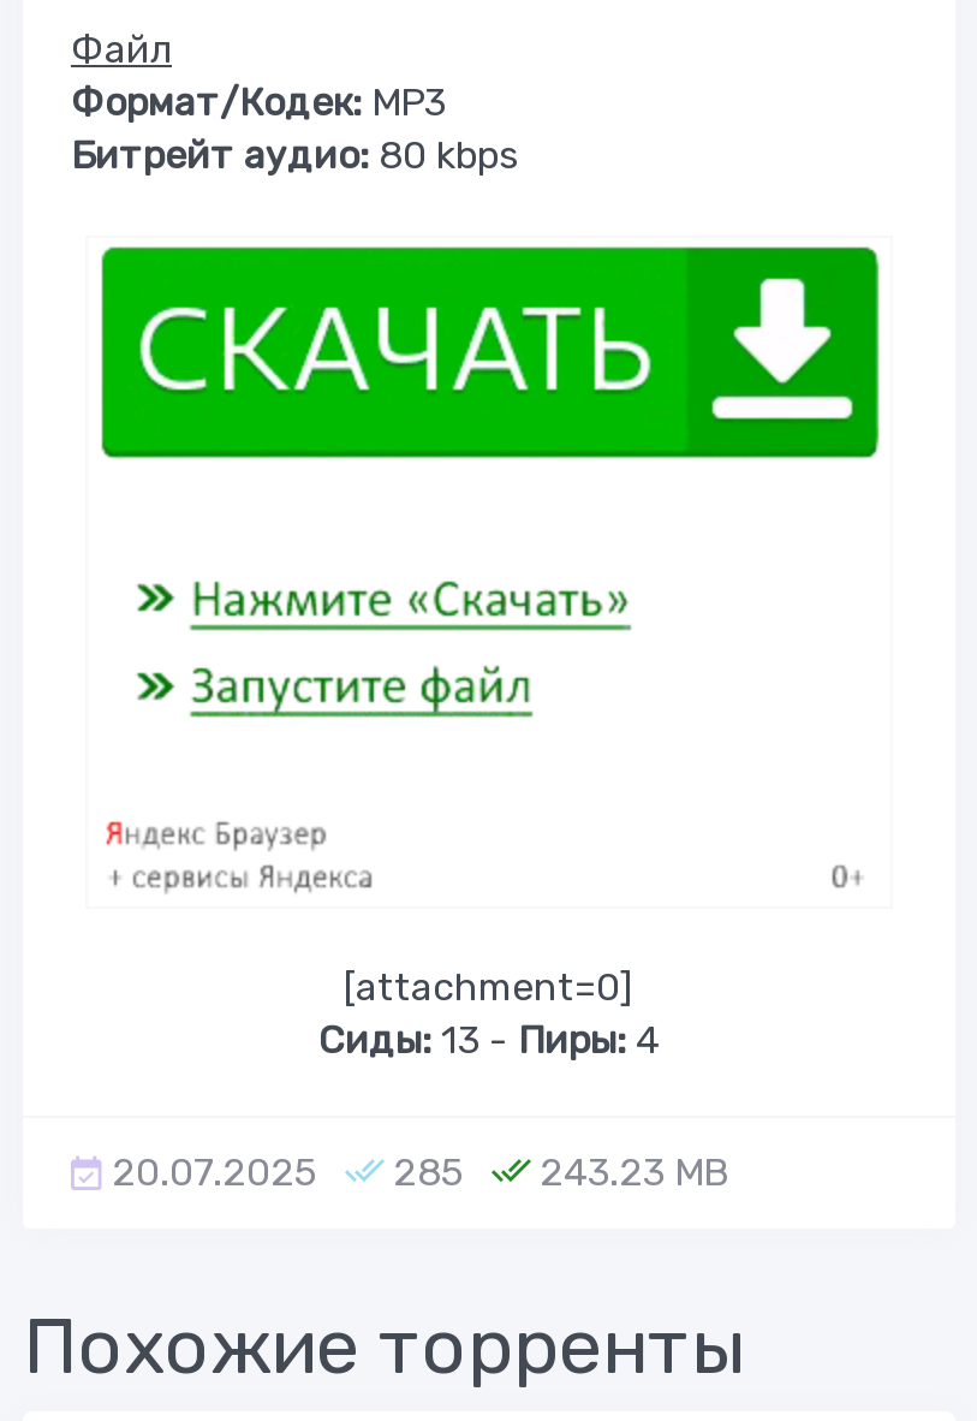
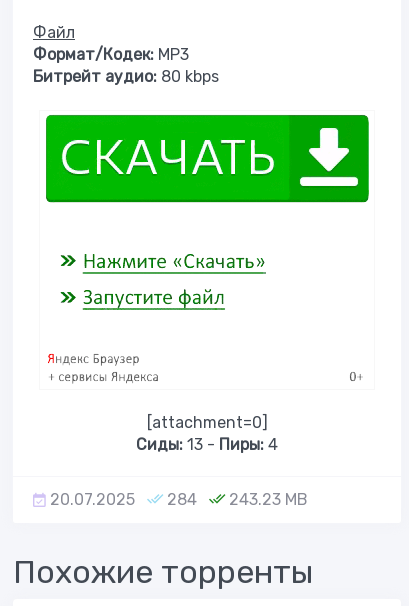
- 20.07.2025 285 243.23 MB
+ 20.07.2025 284 243.23 MB
